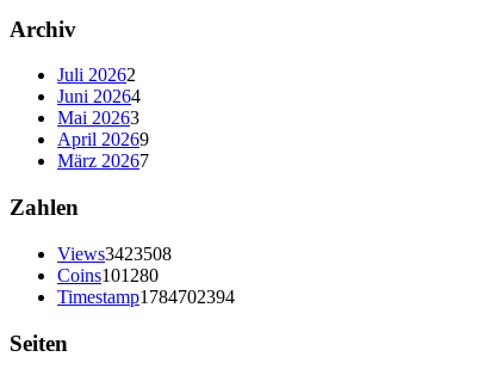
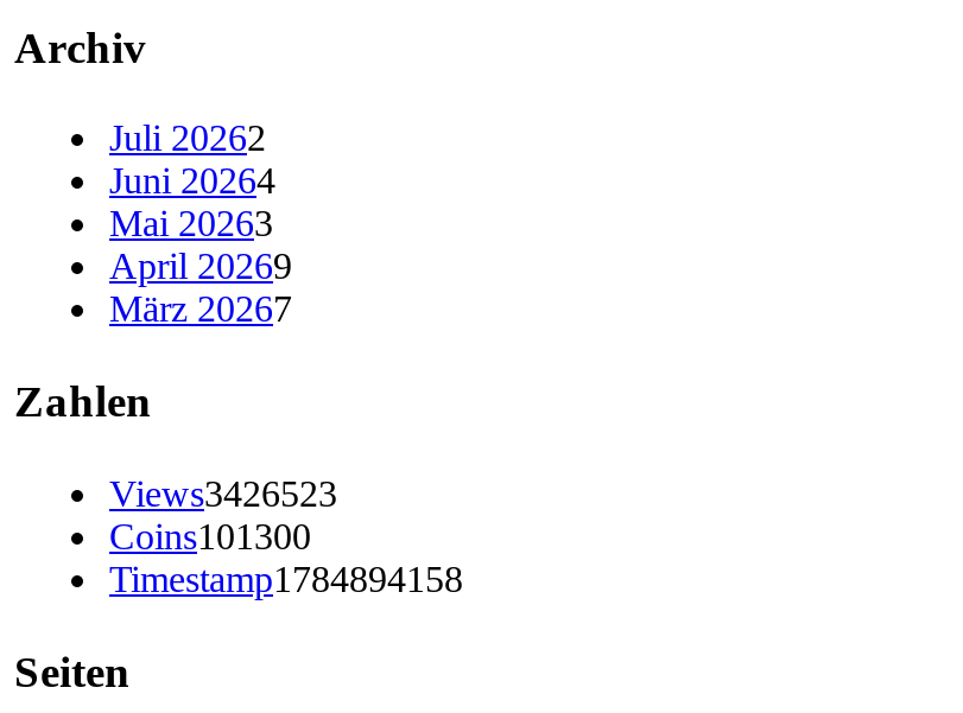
- Views3423508
+ Views3426523

- Coins101280
+ Coins101300

- Timestamp1784702394
+ Timestamp1784894158
